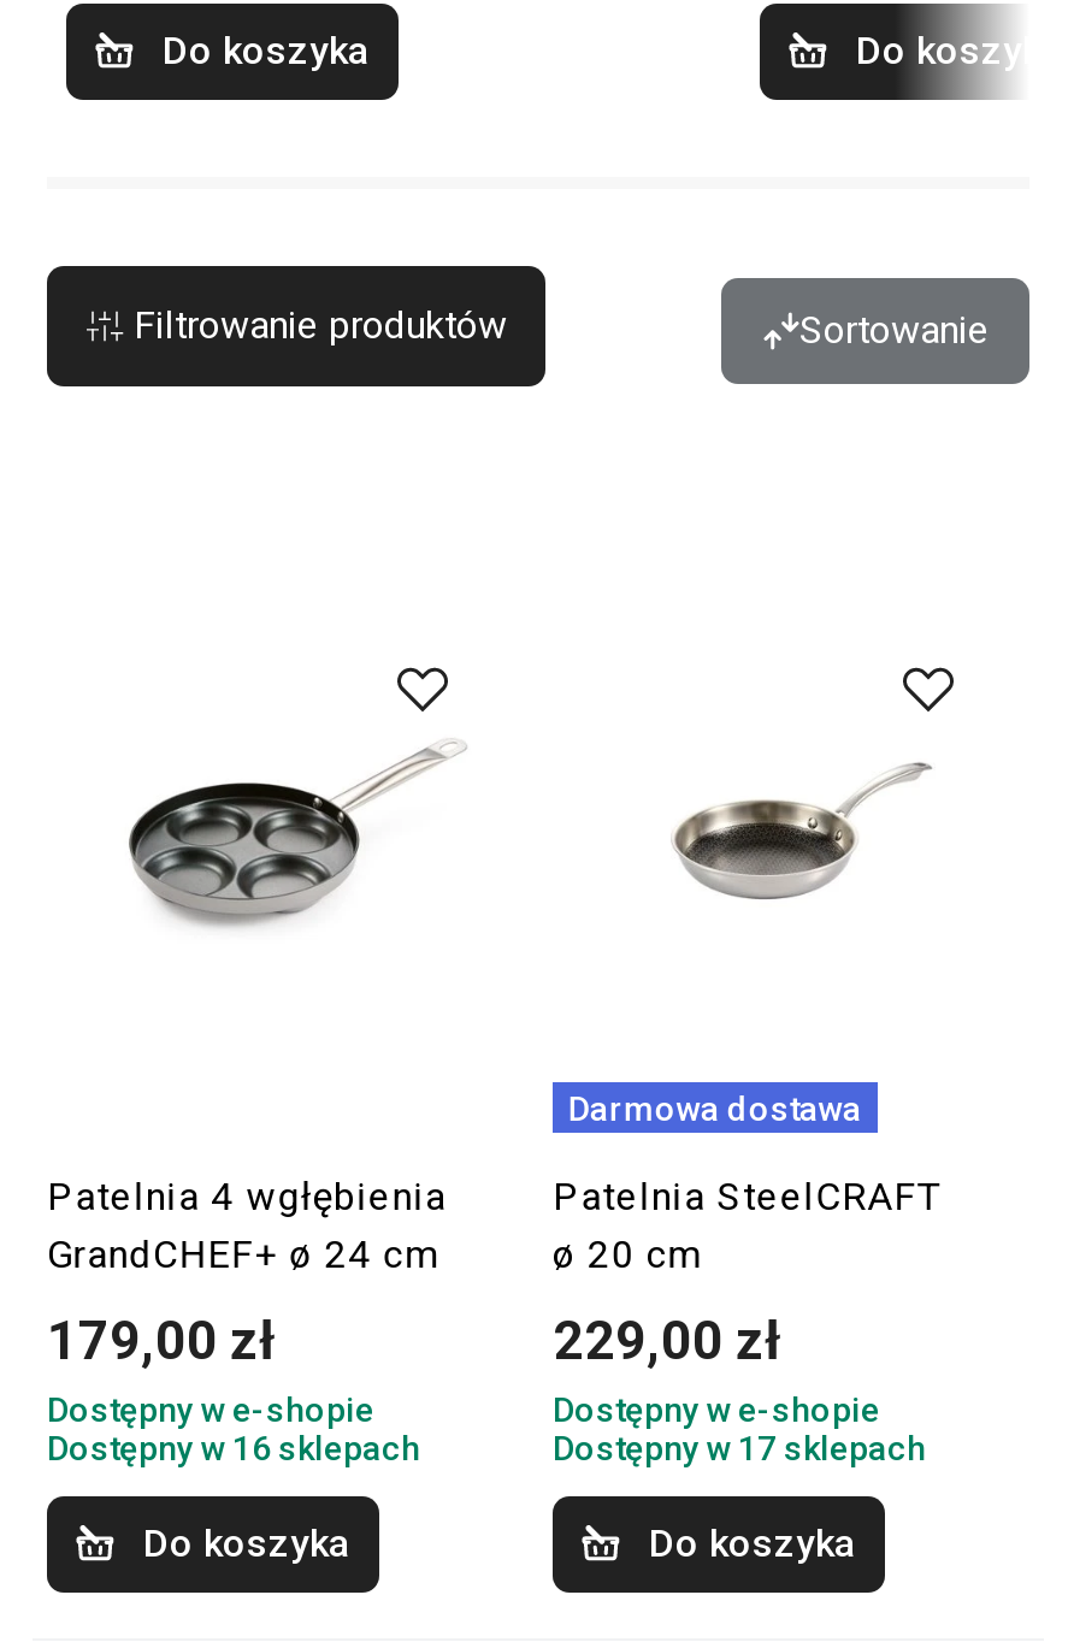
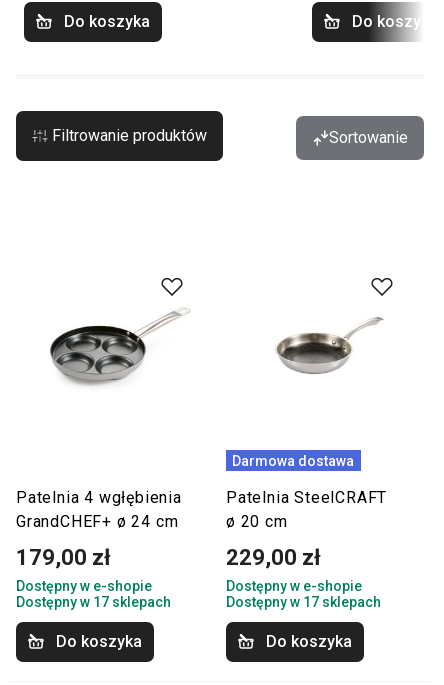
- Dostępny w 16 sklepach
+ Dostępny w 17 sklepach
